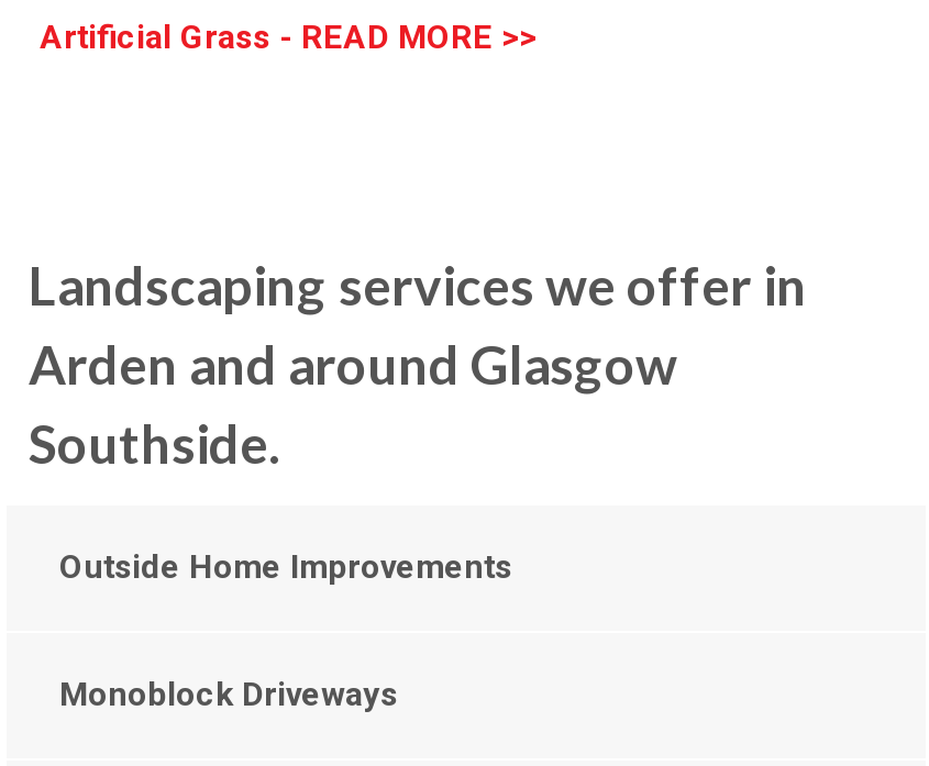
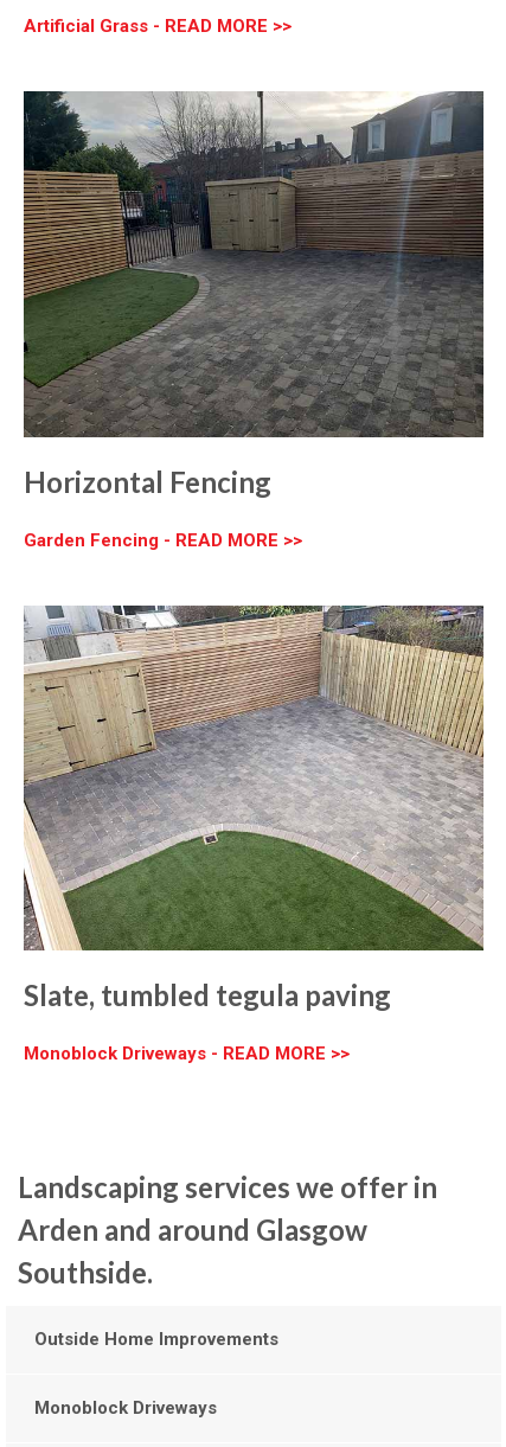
+ [image]
+ Horizontal Fencing
+ Garden Fencing - READ MORE >>

+ [image]
+ Slate, tumbled tegula paving
+ Monoblock Driveways - READ MORE >>
